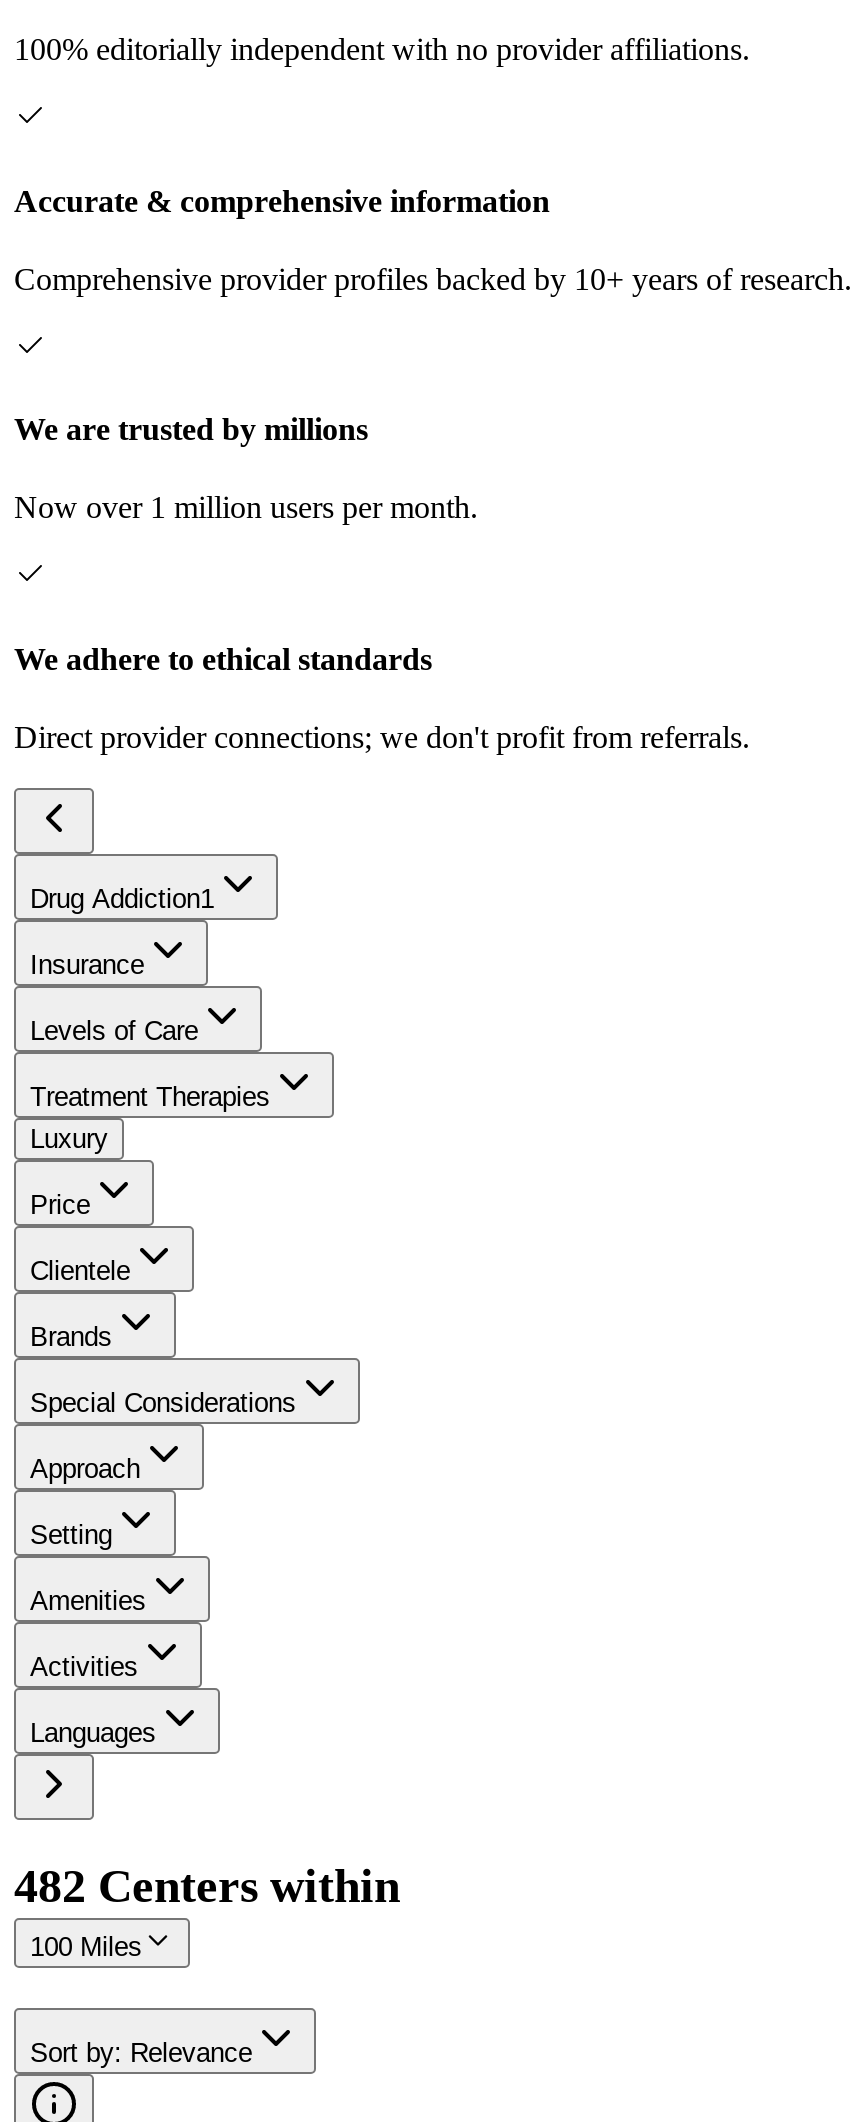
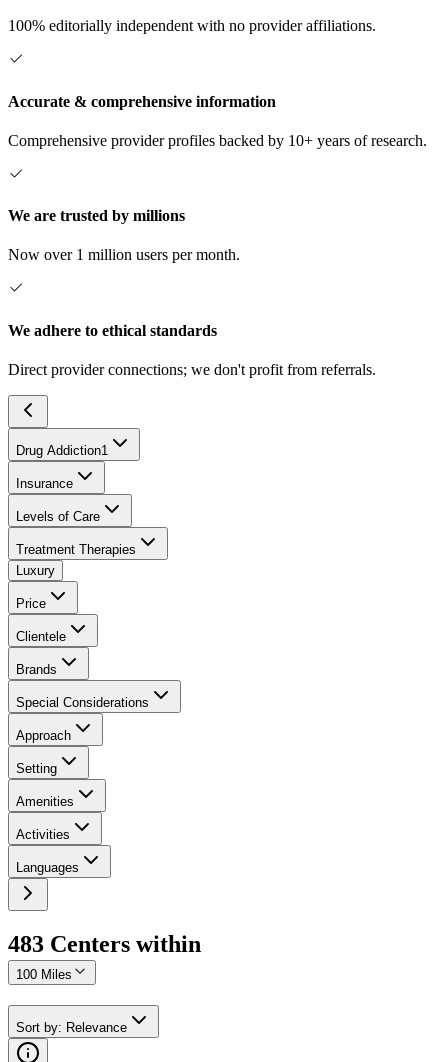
- 482 Centers within
+ 483 Centers within
